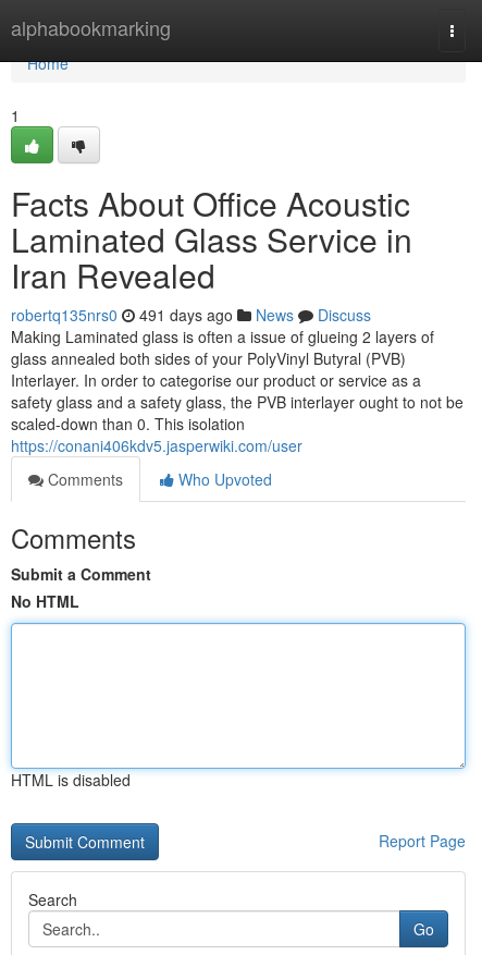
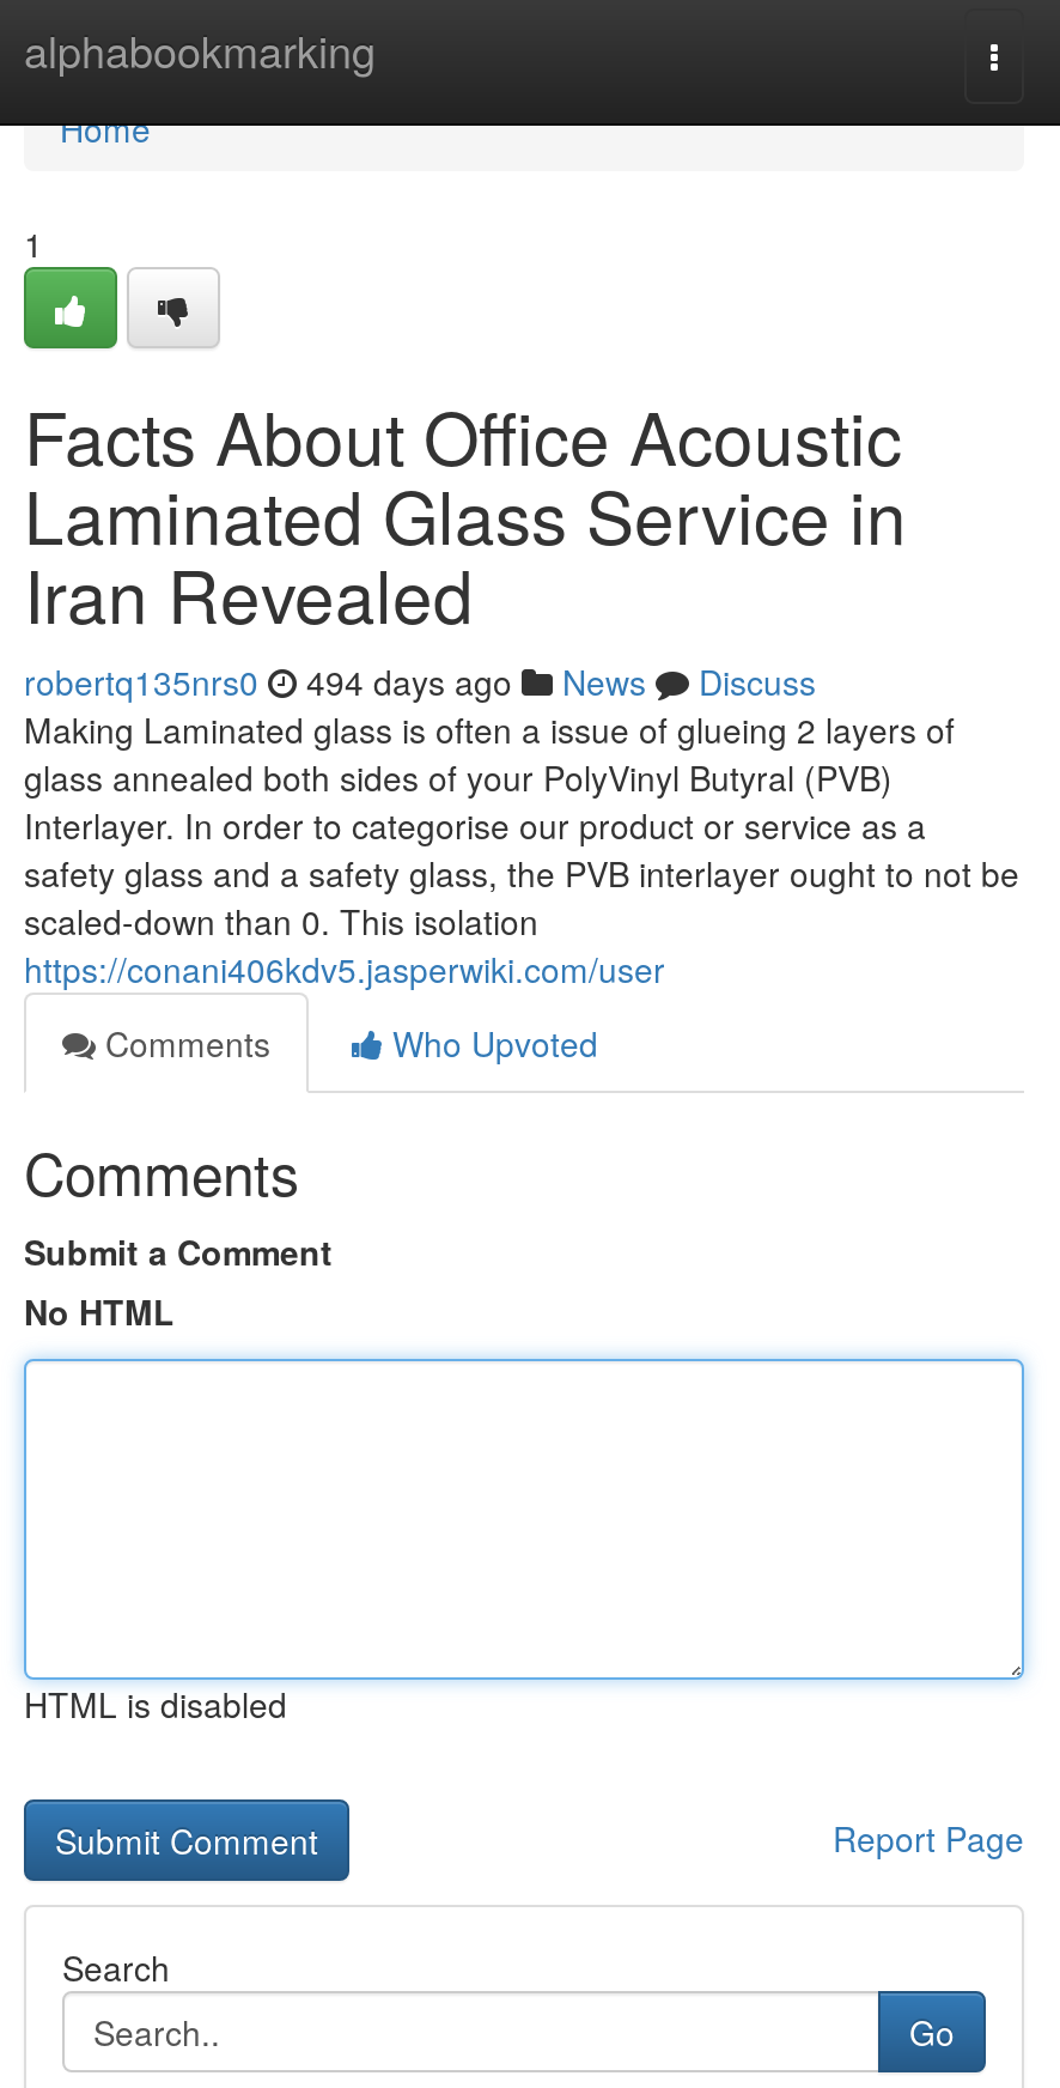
- robertq135nrs0 491 days ago News Discuss
+ robertq135nrs0 494 days ago News Discuss
